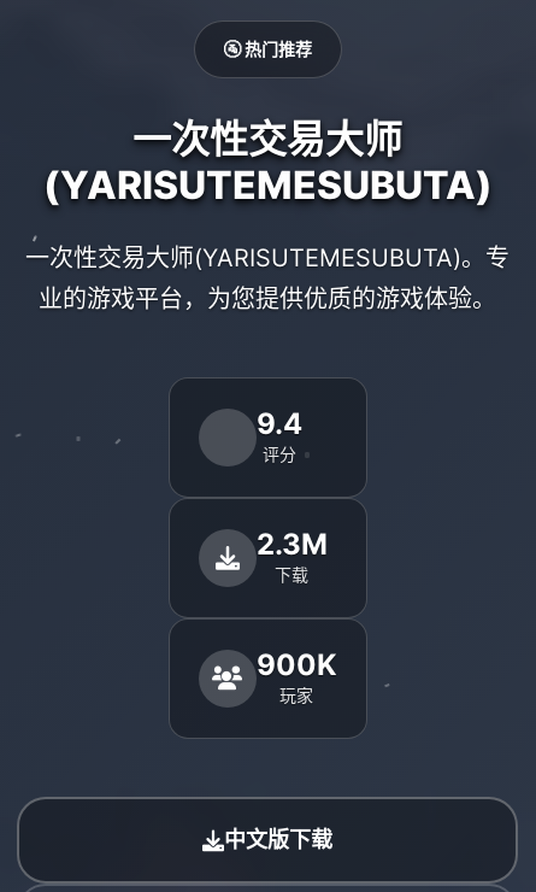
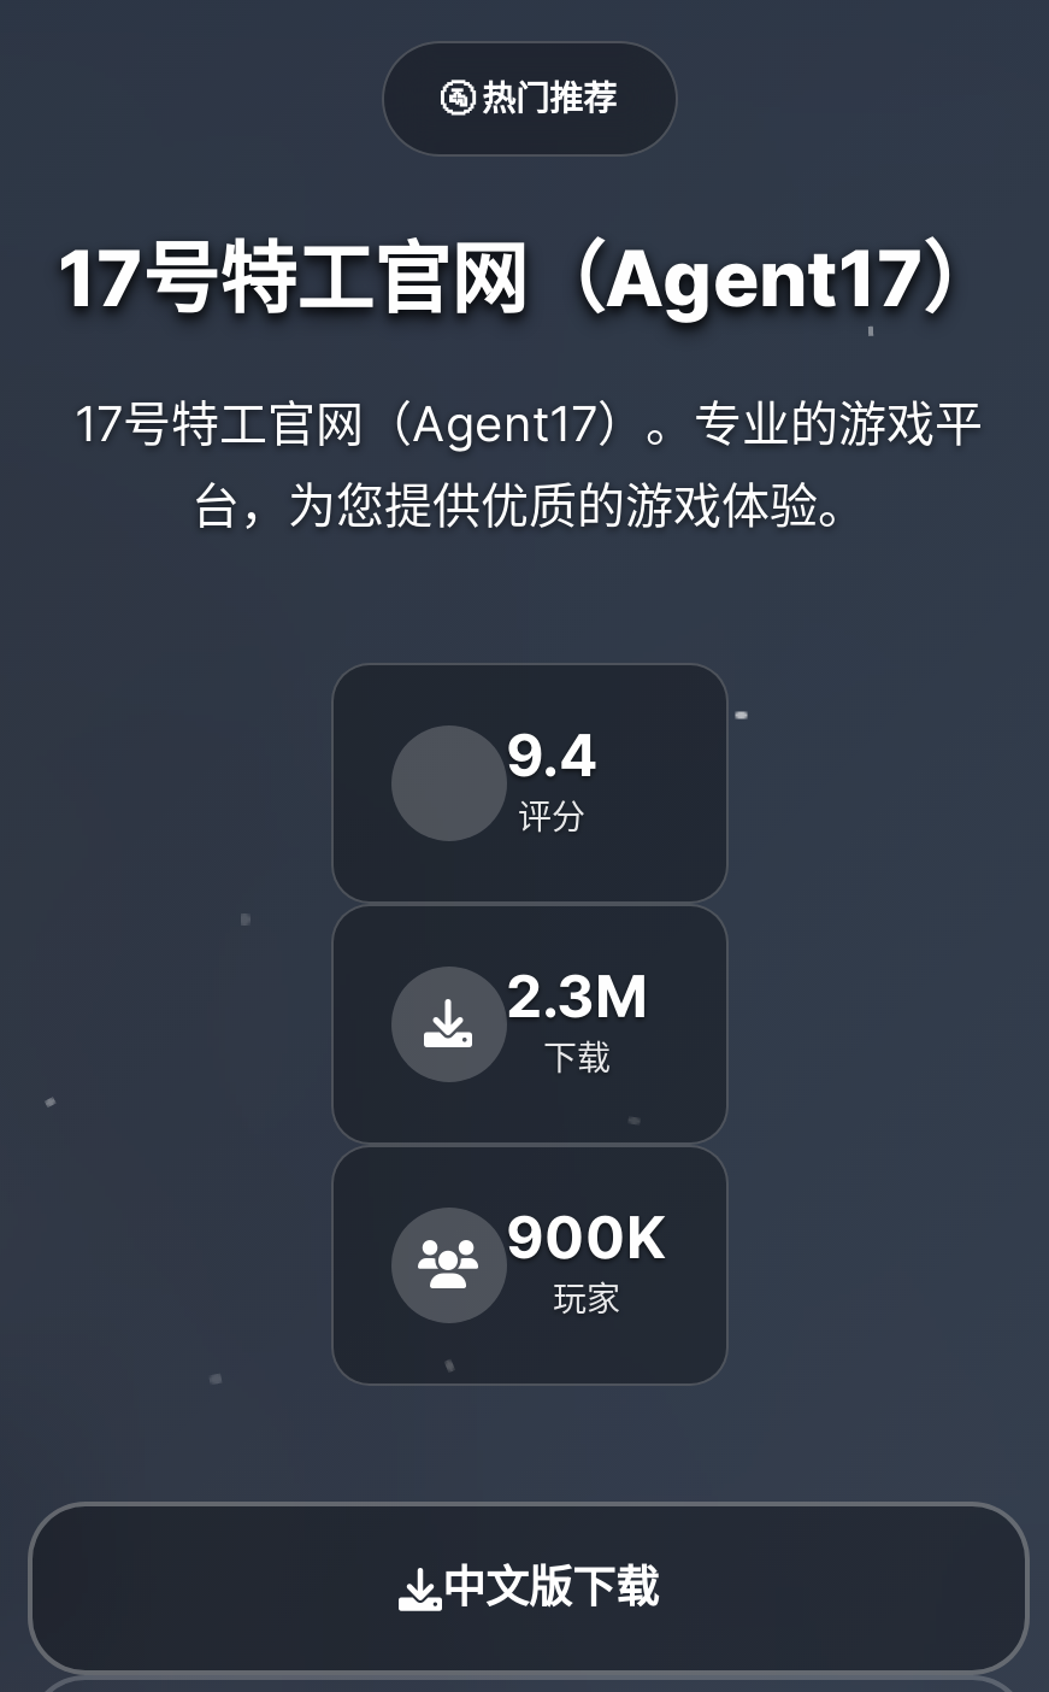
- 一次性交易大师
- (YARISUTEMESUBUTA)
+ 17号特工官网（Agent17）

- 一次性交易大师(YARISUTEMESUBUTA)。专
- 业的游戏平台，为您提供优质的游戏体验。
+ 17号特工官网（Agent17）。专业的游戏平
+ 台，为您提供优质的游戏体验。
